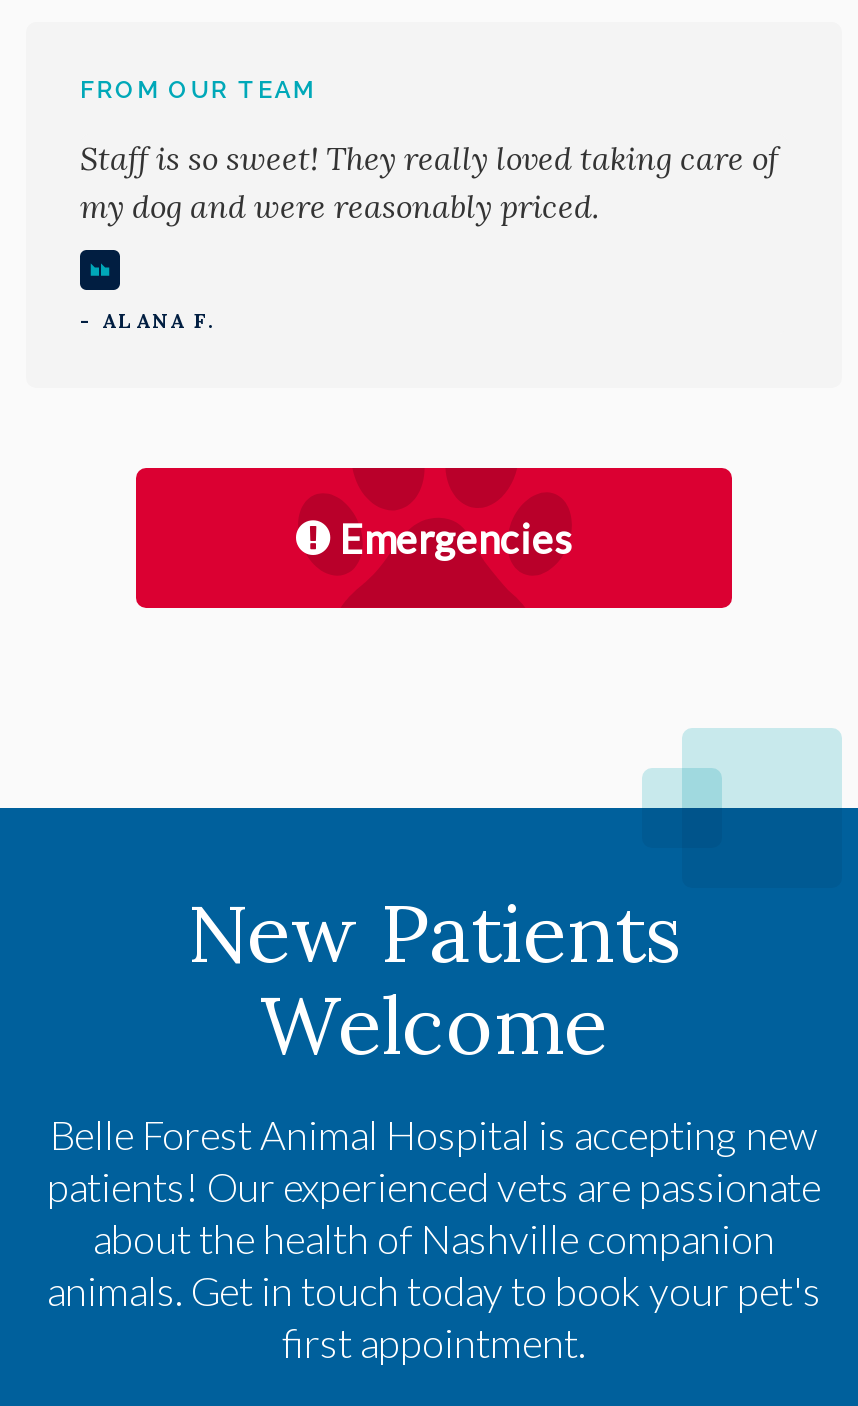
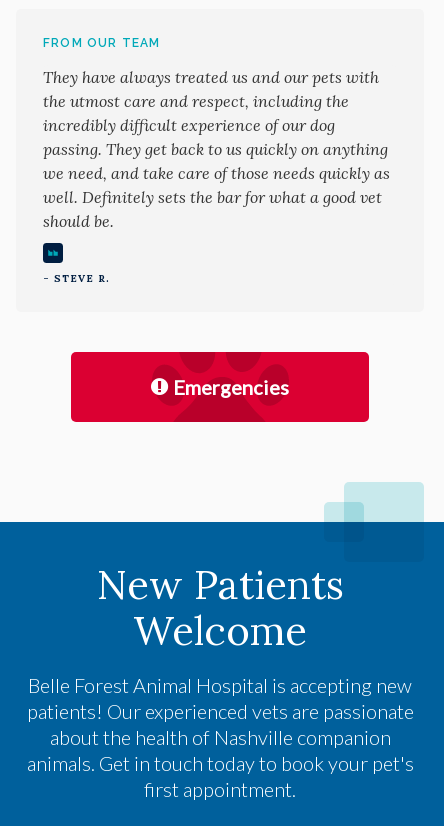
- Staff is so sweet! They really loved taking care of
- my dog and were reasonably priced.
+ They have always treated us and our pets with
+ the utmost care and respect, including the
+ incredibly difficult experience of our dog
+ passing. They get back to us quickly on anything
+ we need, and take care of those needs quickly as
+ well. Definitely sets the bar for what a good vet
+ should be.

- - ALANA F.
+ - STEVE R.
